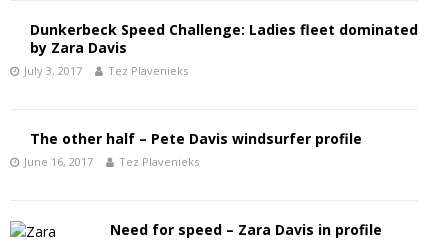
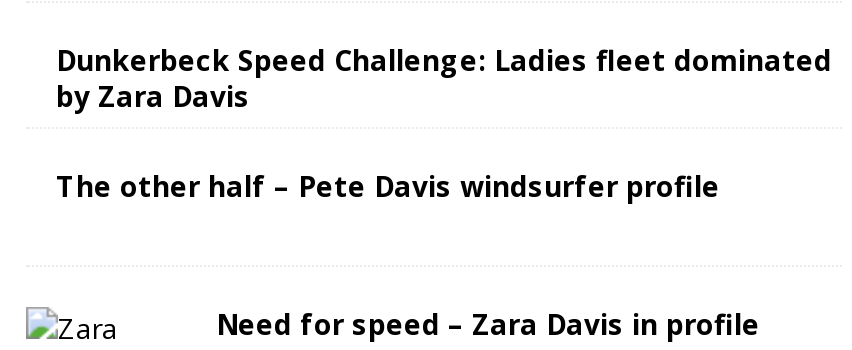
- July 3, 2017
- Tez Plavenieks

- June 16, 2017
- Tez Plavenieks
